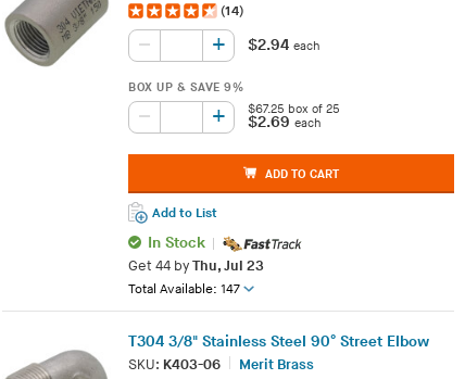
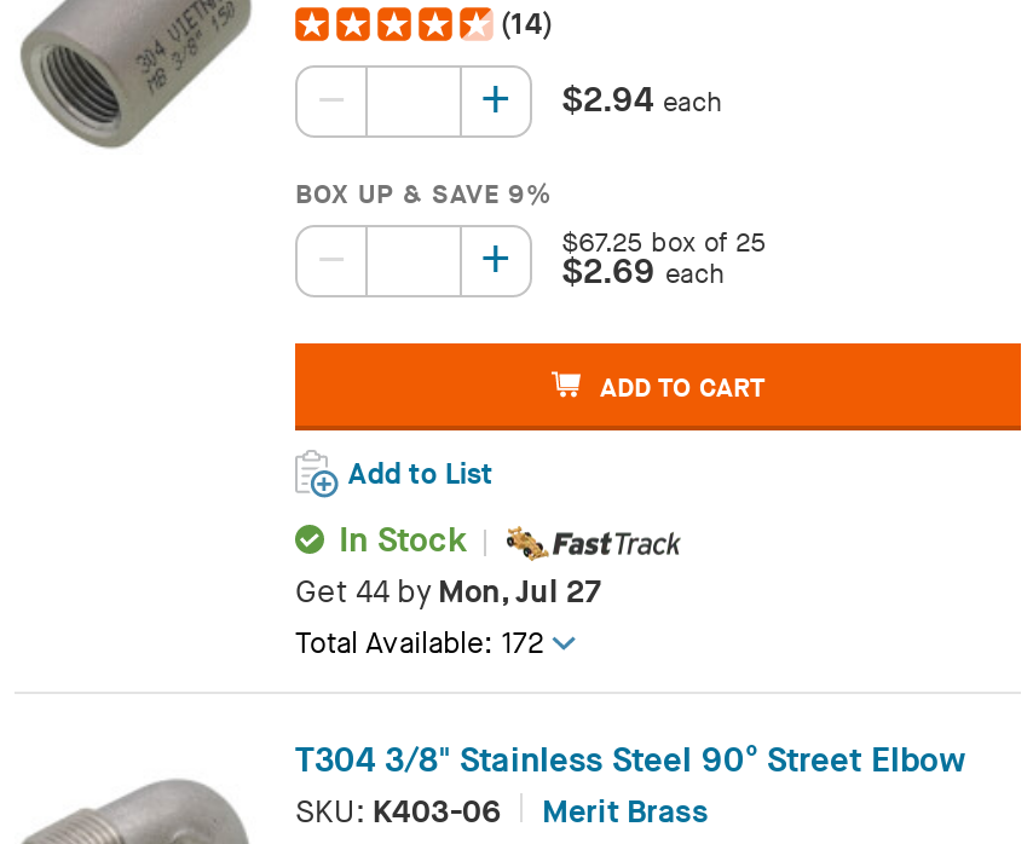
- Get 44 by Thu, Jul 23
+ Get 44 by Mon, Jul 27

- Total Available: 147
+ Total Available: 172
